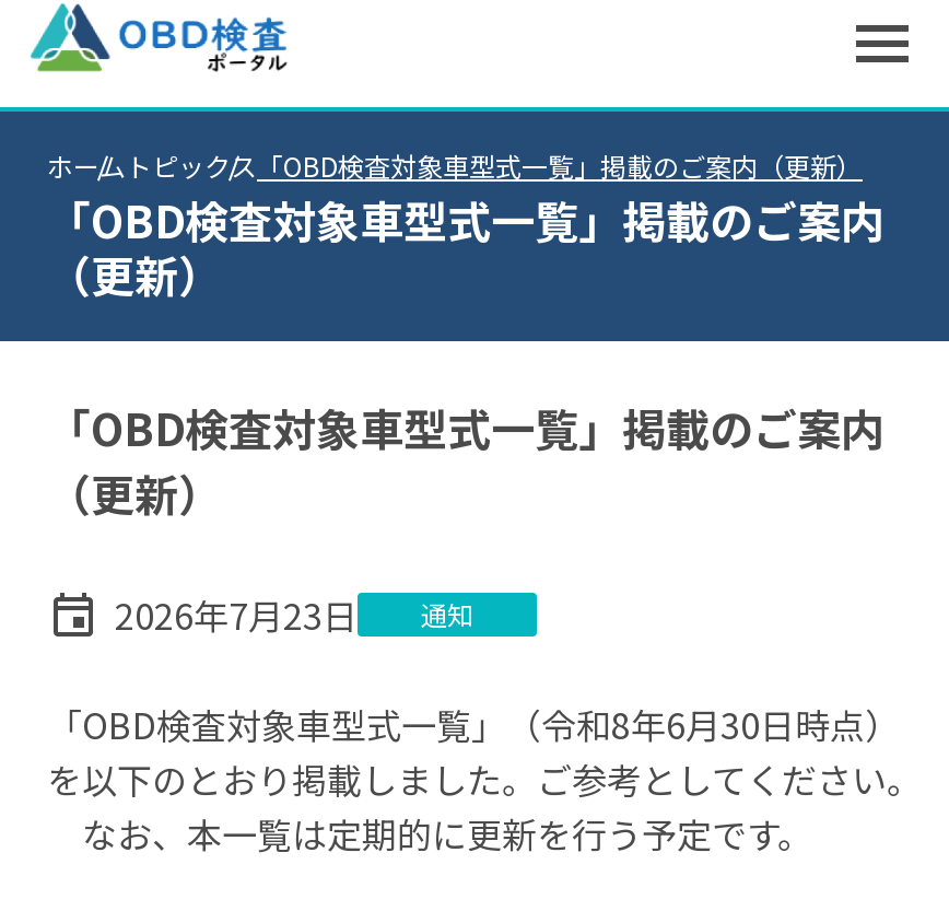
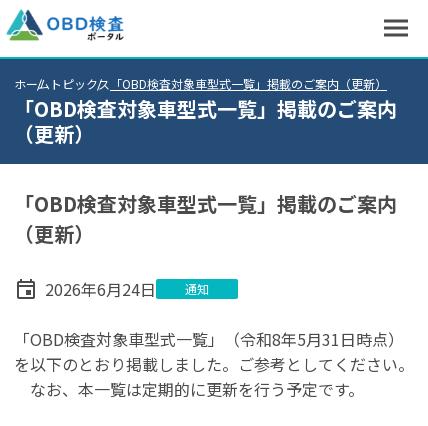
- 2026年7月23日 通知
+ 2026年6月24日 通知

- 「OBD検査対象車型式一覧」（令和8年6月30日時点）
+ 「OBD検査対象車型式一覧」（令和8年5月31日時点）
